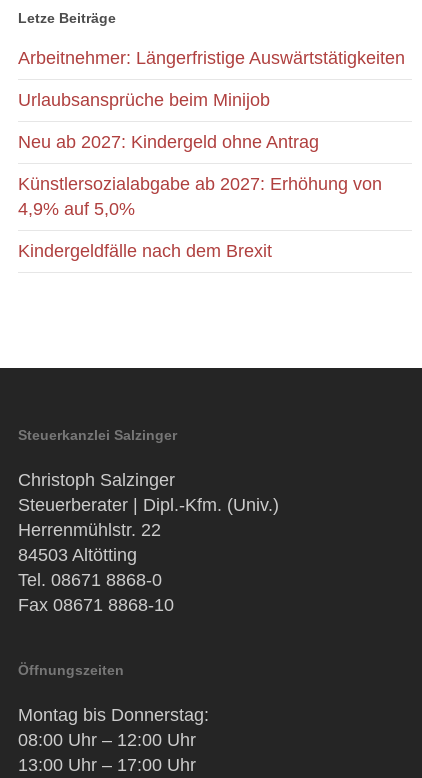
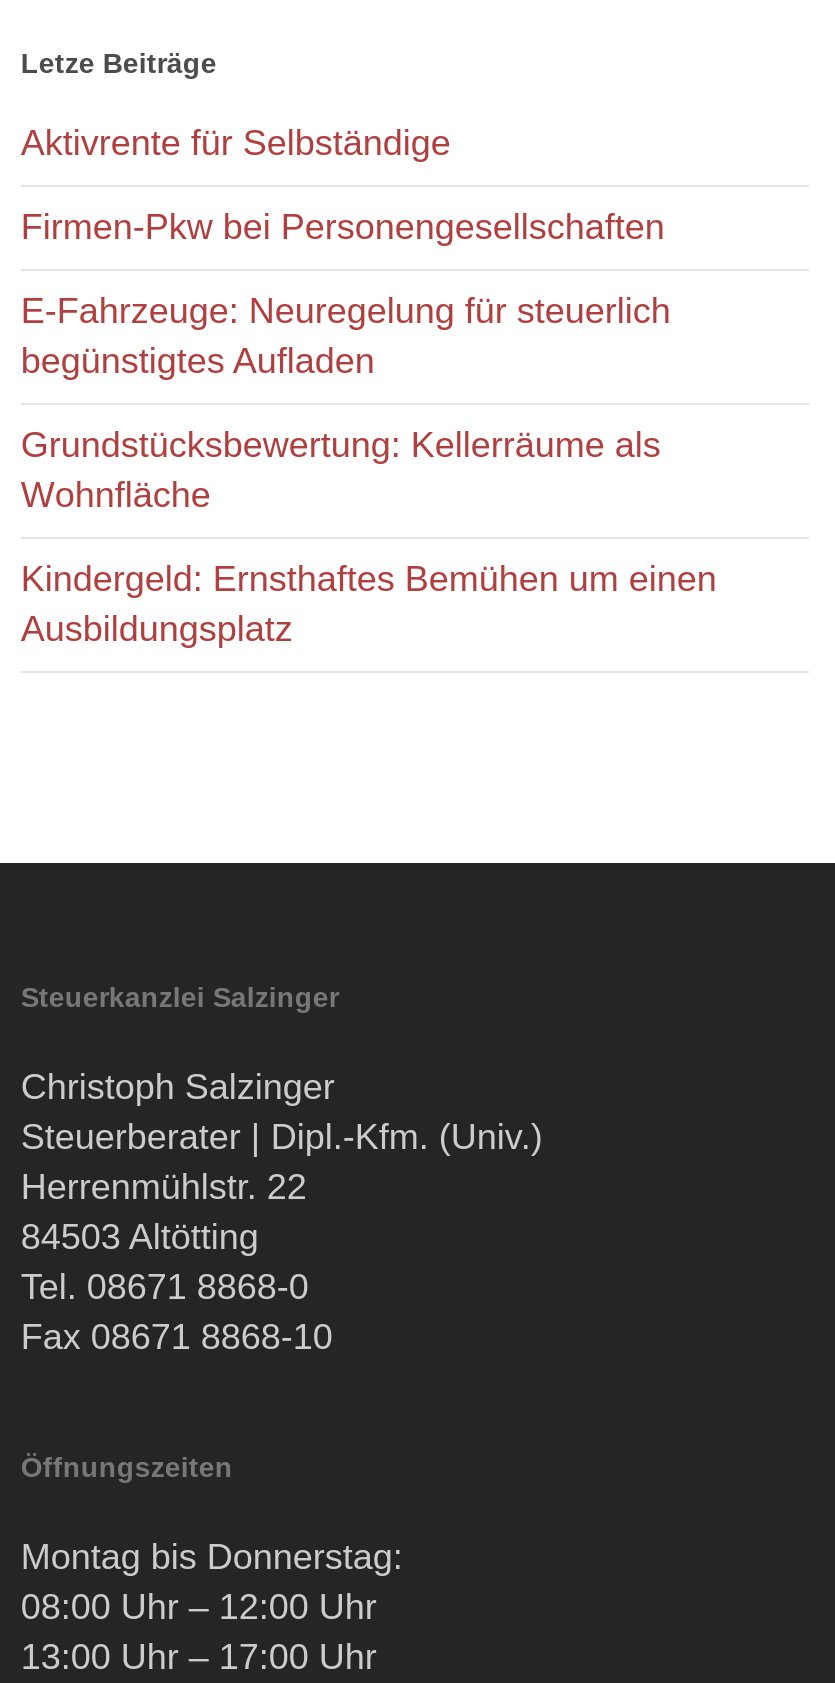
- Arbeitnehmer: Längerfristige Auswärtstätigkeiten
+ Aktivrente für Selbständige

- Urlaubsansprüche beim Minijob
+ Firmen-Pkw bei Personengesellschaften

- Neu ab 2027: Kindergeld ohne Antrag
+ E-Fahrzeuge: Neuregelung für steuerlich
+ begünstigtes Aufladen

- Künstlersozialabgabe ab 2027: Erhöhung von
- 4,9% auf 5,0%
+ Grundstücksbewertung: Kellerräume als
+ Wohnfläche

- Kindergeldfälle nach dem Brexit
+ Kindergeld: Ernsthaftes Bemühen um einen
+ Ausbildungsplatz
